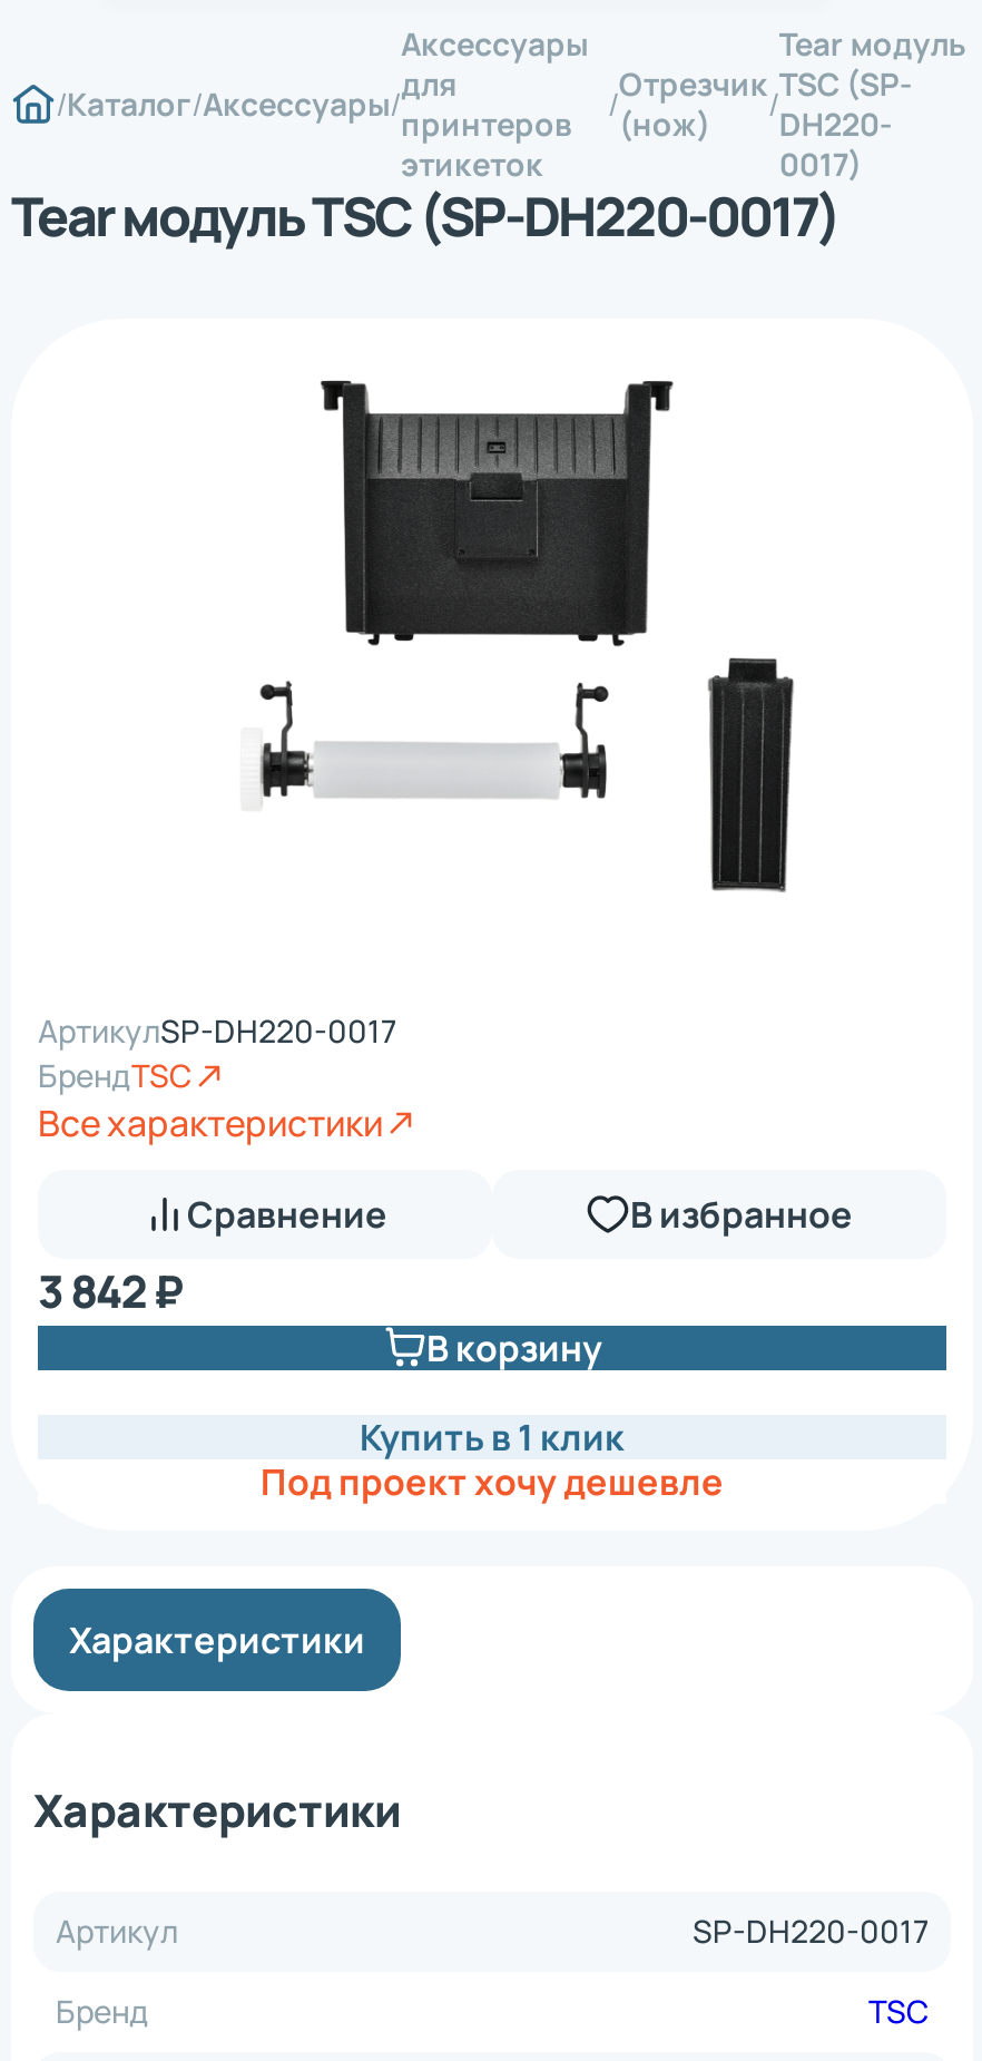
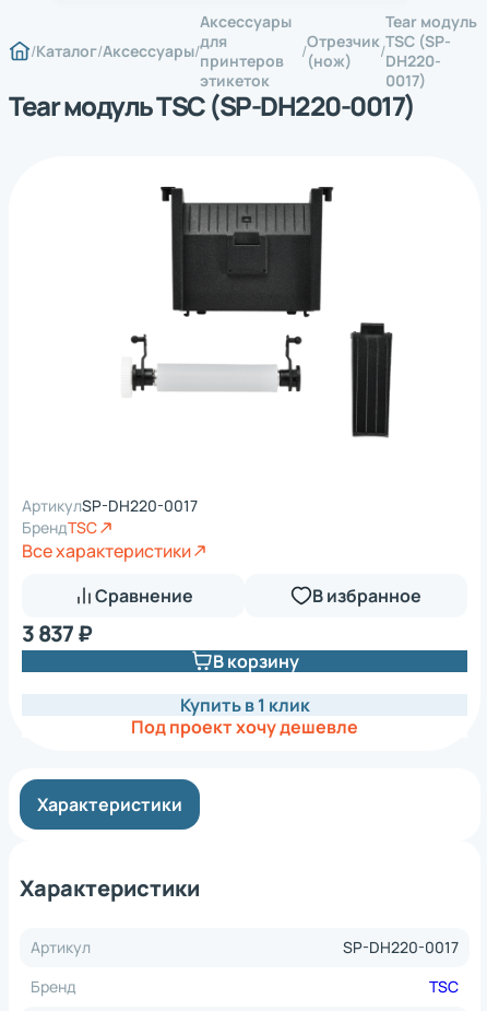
- 3 842 ₽
+ 3 837 ₽
